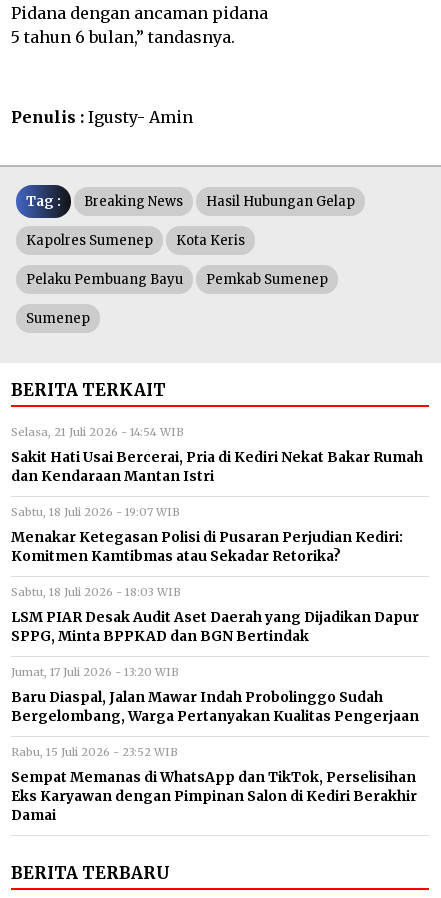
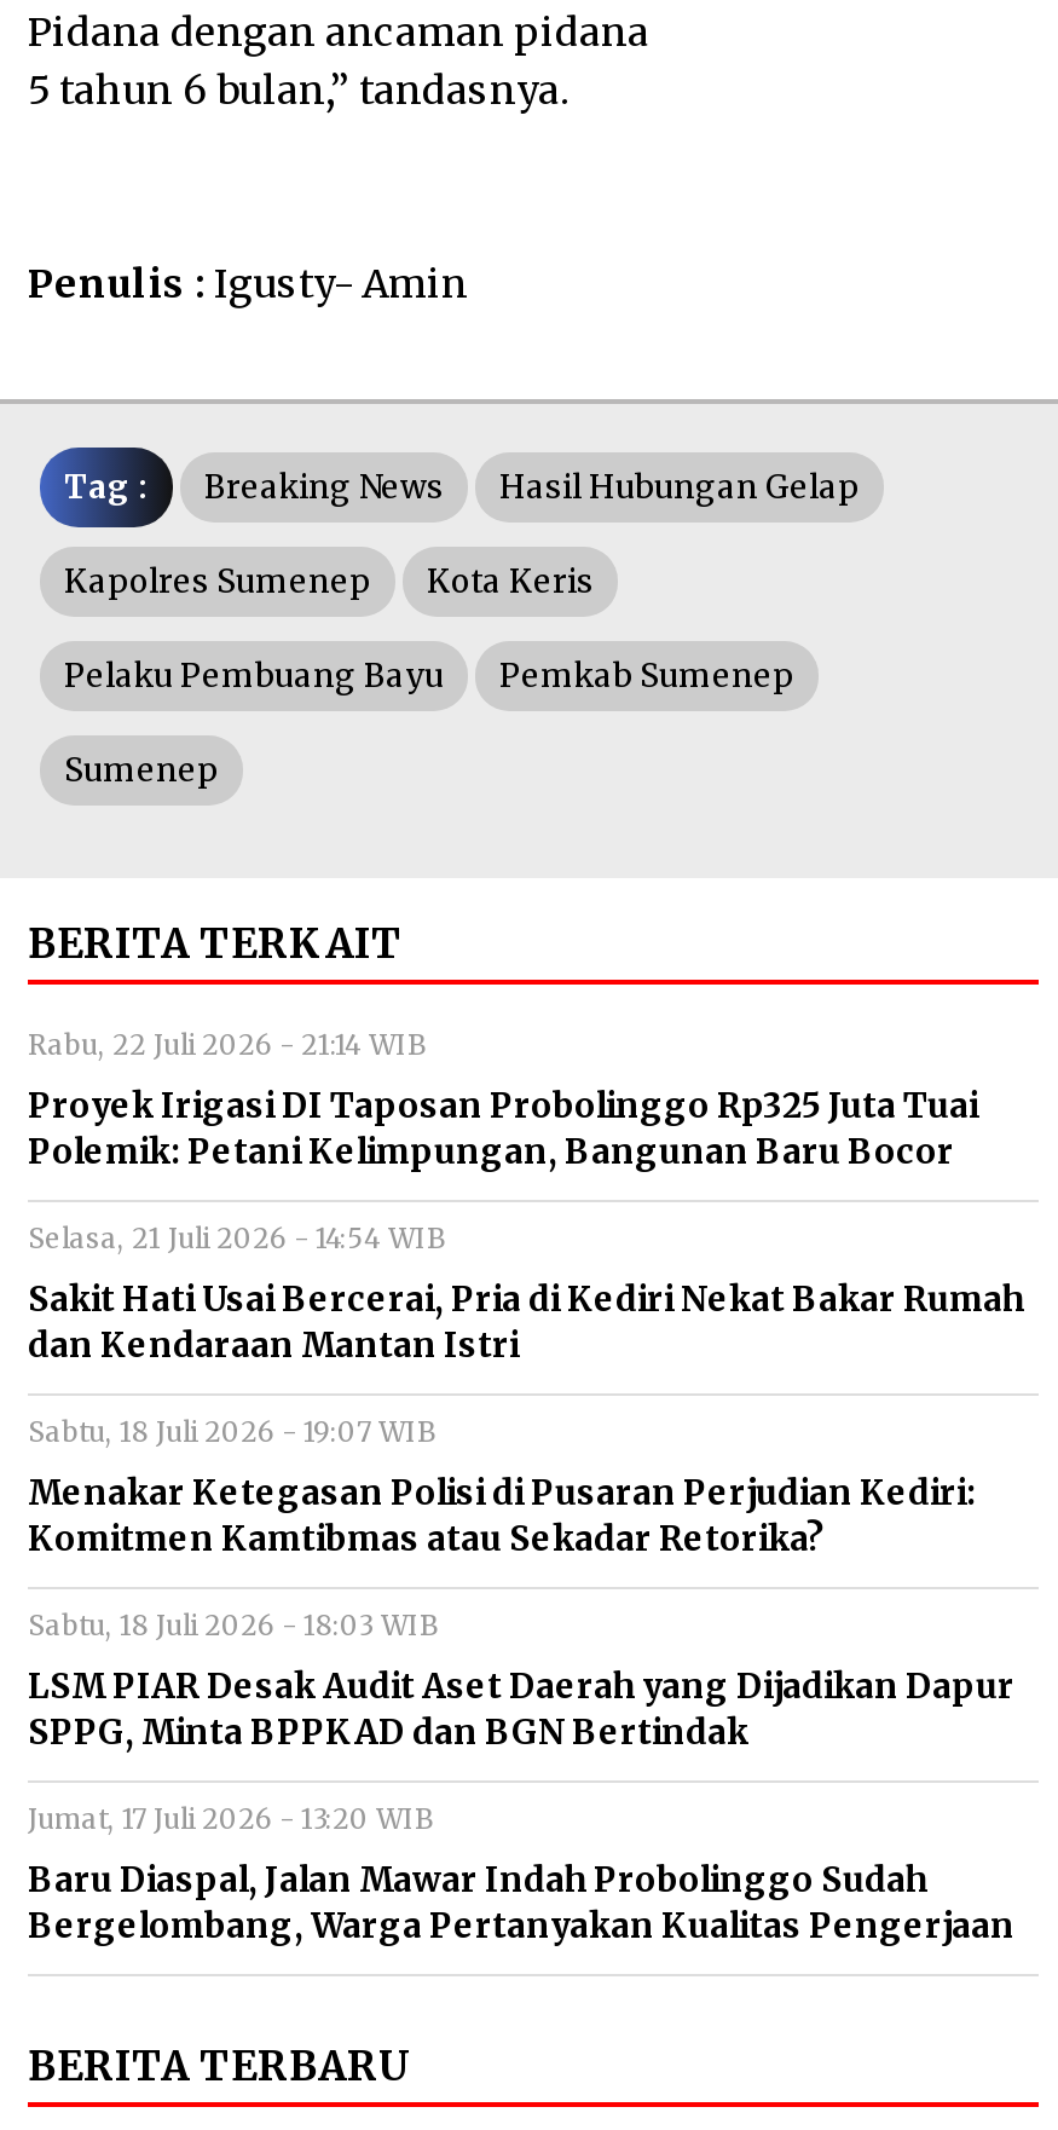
+ Rabu, 22 Juli 2026 - 21:14 WIB
+ Proyek Irigasi DI Taposan Probolinggo Rp325 Juta Tuai
+ Polemik: Petani Kelimpungan, Bangunan Baru Bocor

moved down: Selasa, 21 Juli 2026 - 14:54 WIB | Sakit Hati Usai Bercerai, Pria di Kediri Nekat Bakar Rumah | dan Kendaraan Mantan Istri | ... | Baru Diaspal, Jalan Mawar Indah Probolinggo Sudah | Bergelombang, Warga Pertanyakan Kualitas Pengerjaan

- Rabu, 15 Juli 2026 - 23:52 WIB
- Sempat Memanas di WhatsApp dan TikTok, Perselisihan
- Eks Karyawan dengan Pimpinan Salon di Kediri Berakhir
- Damai
